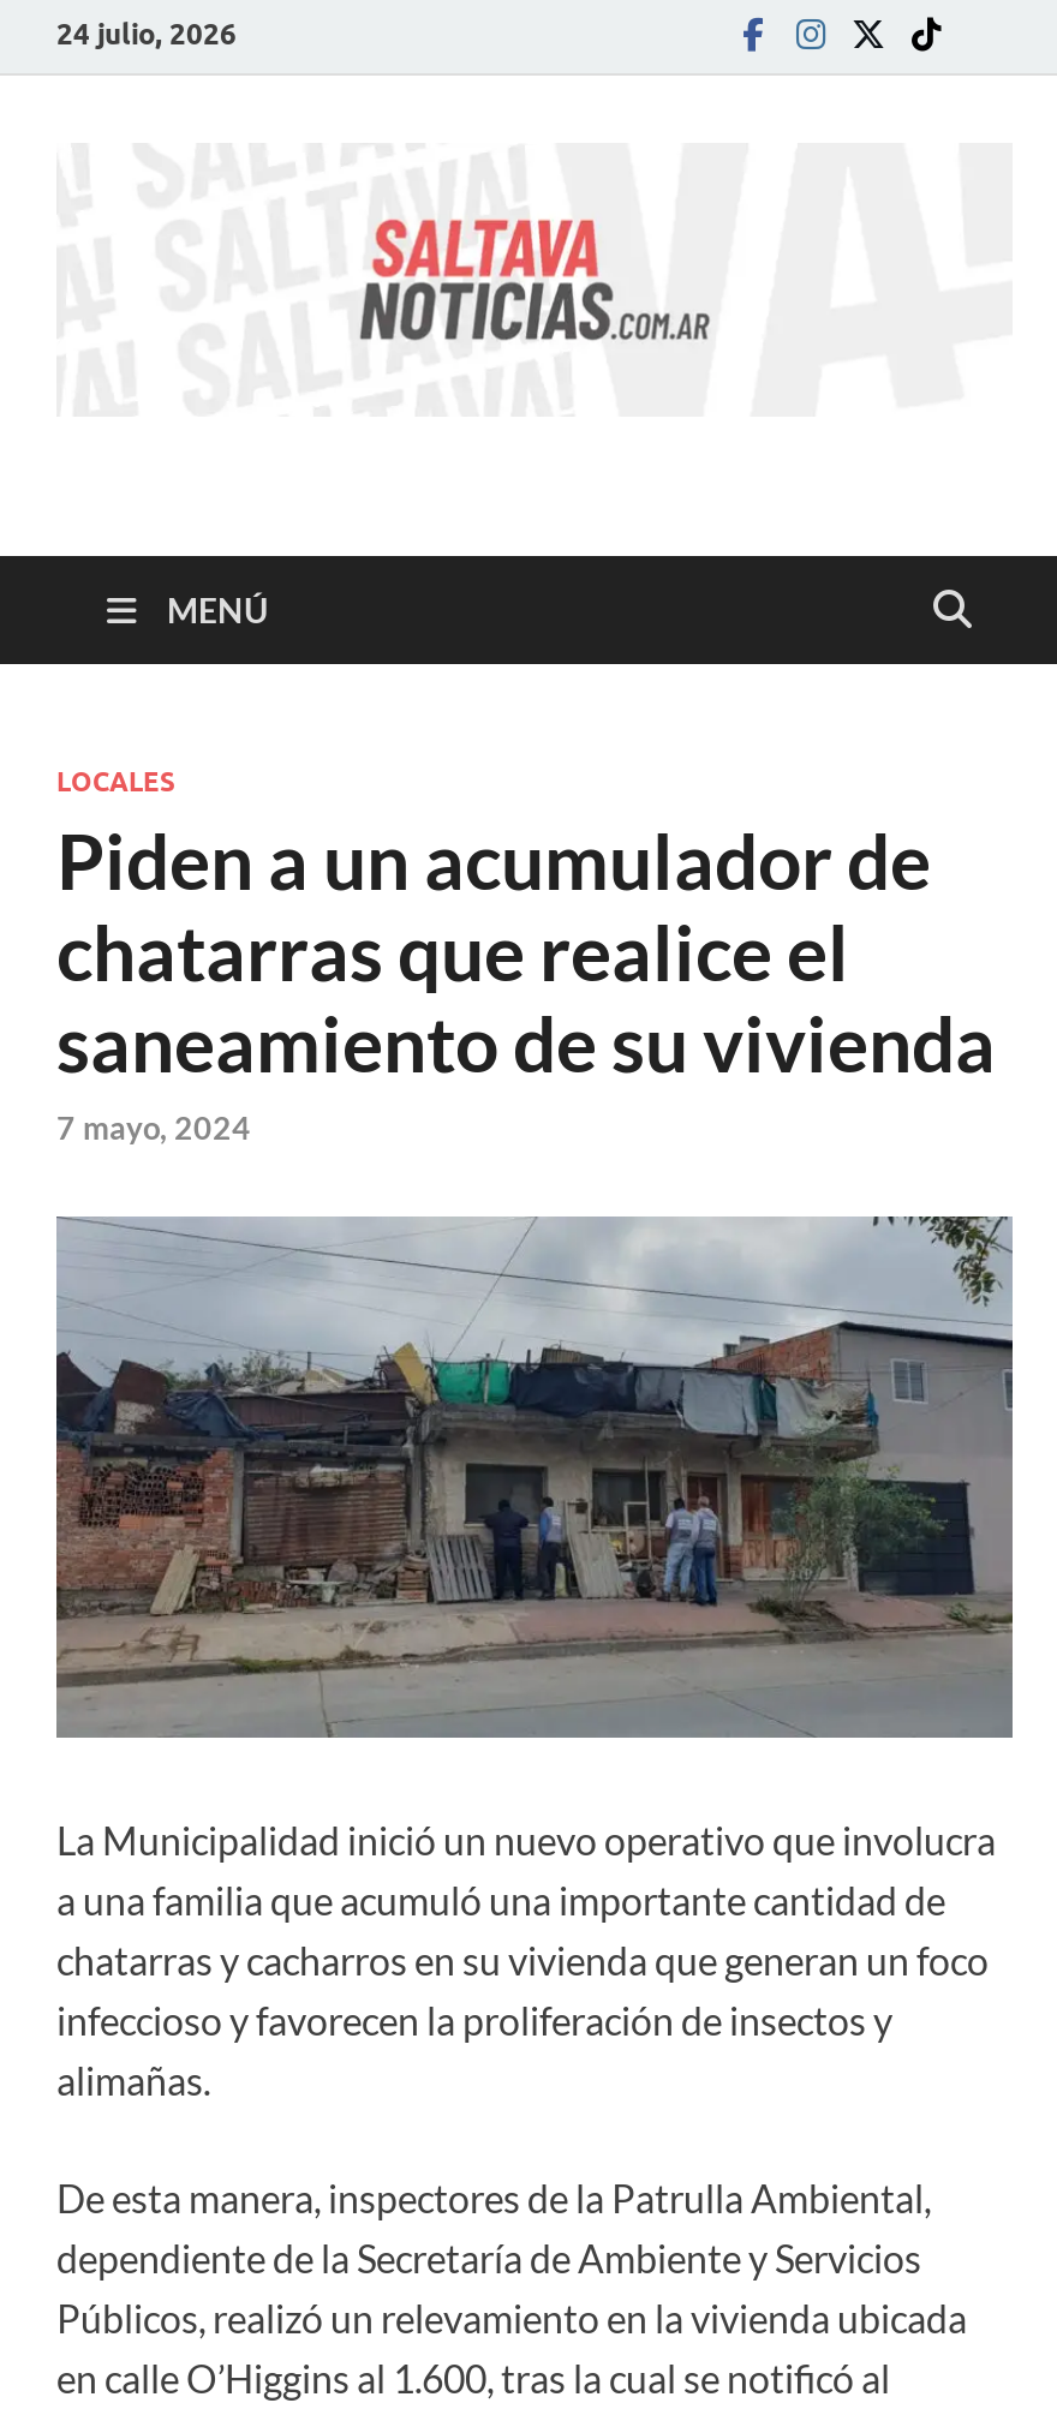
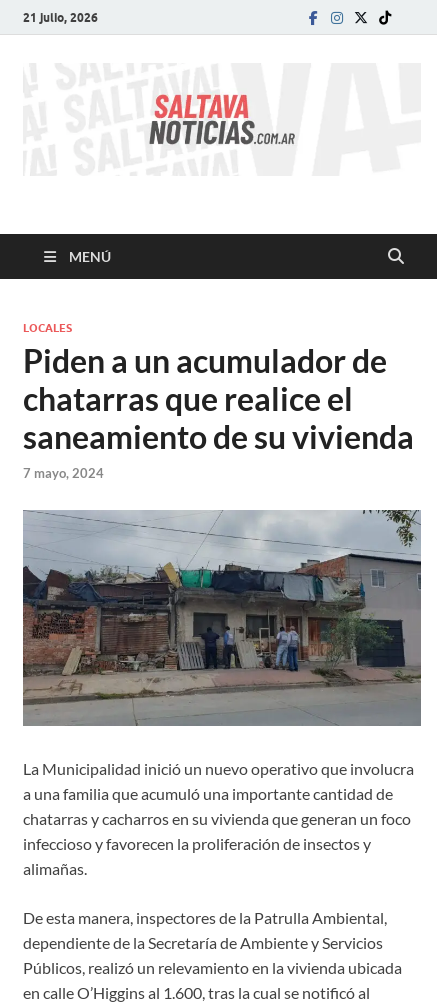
- 24 julio, 2026
+ 21 julio, 2026
